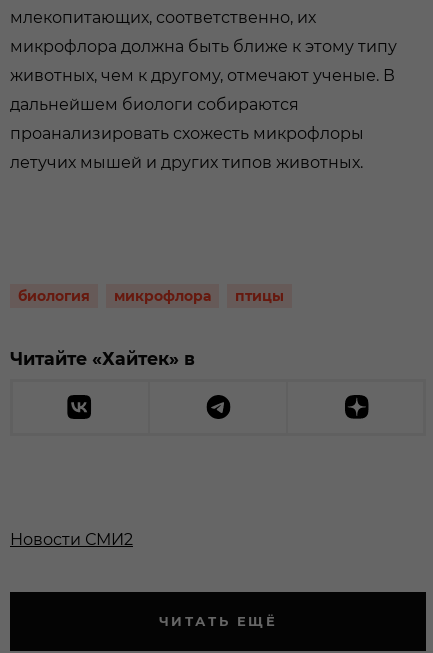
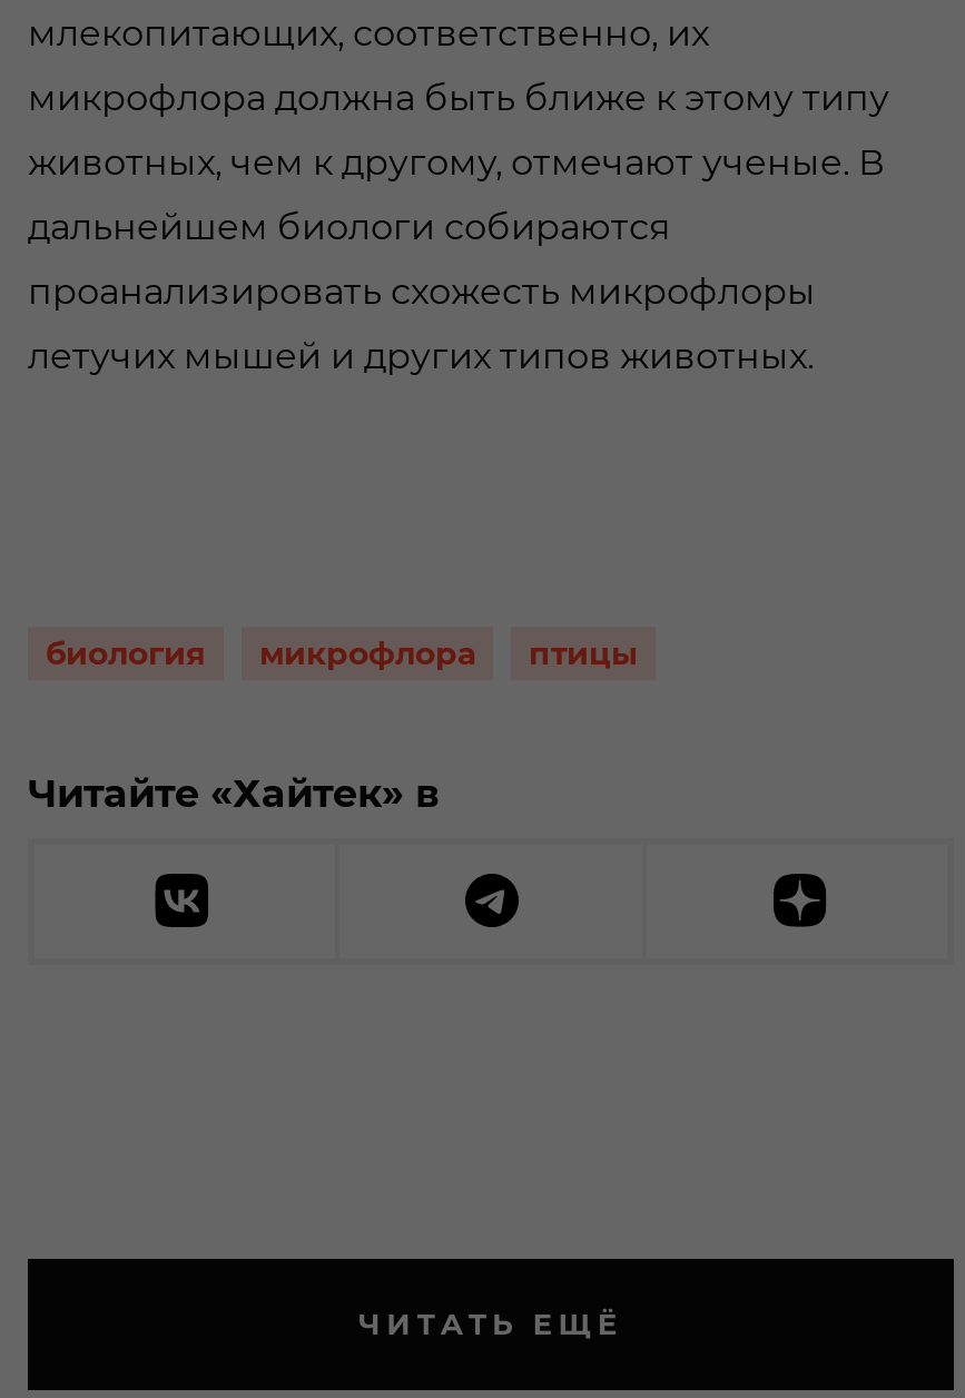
- Новости СМИ2
